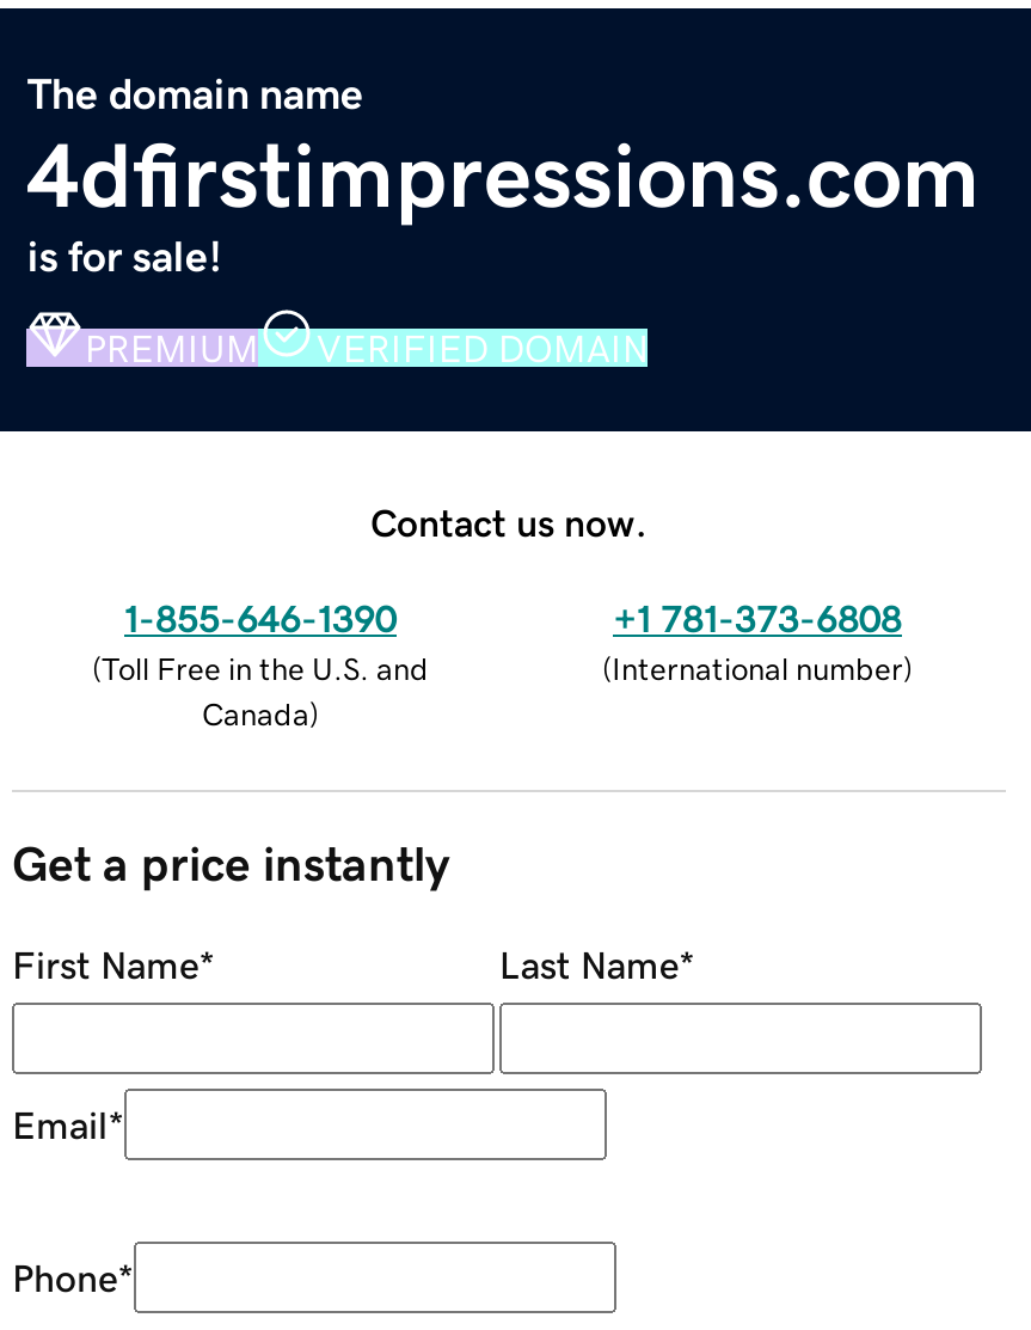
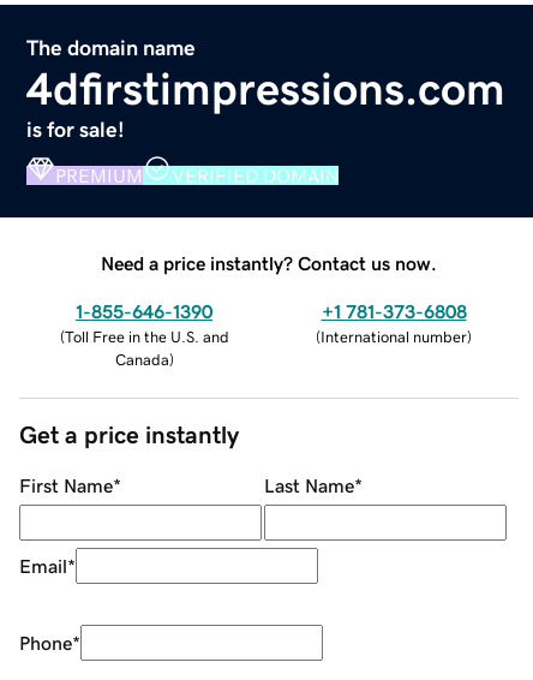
- Contact us now.
+ Need a price instantly? Contact us now.
